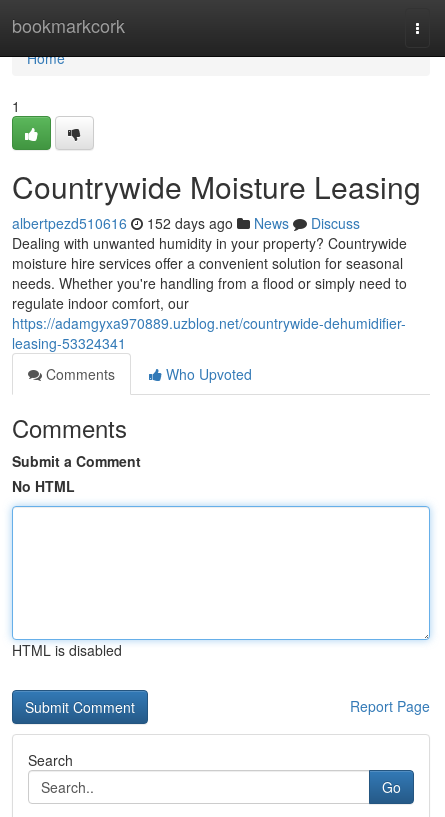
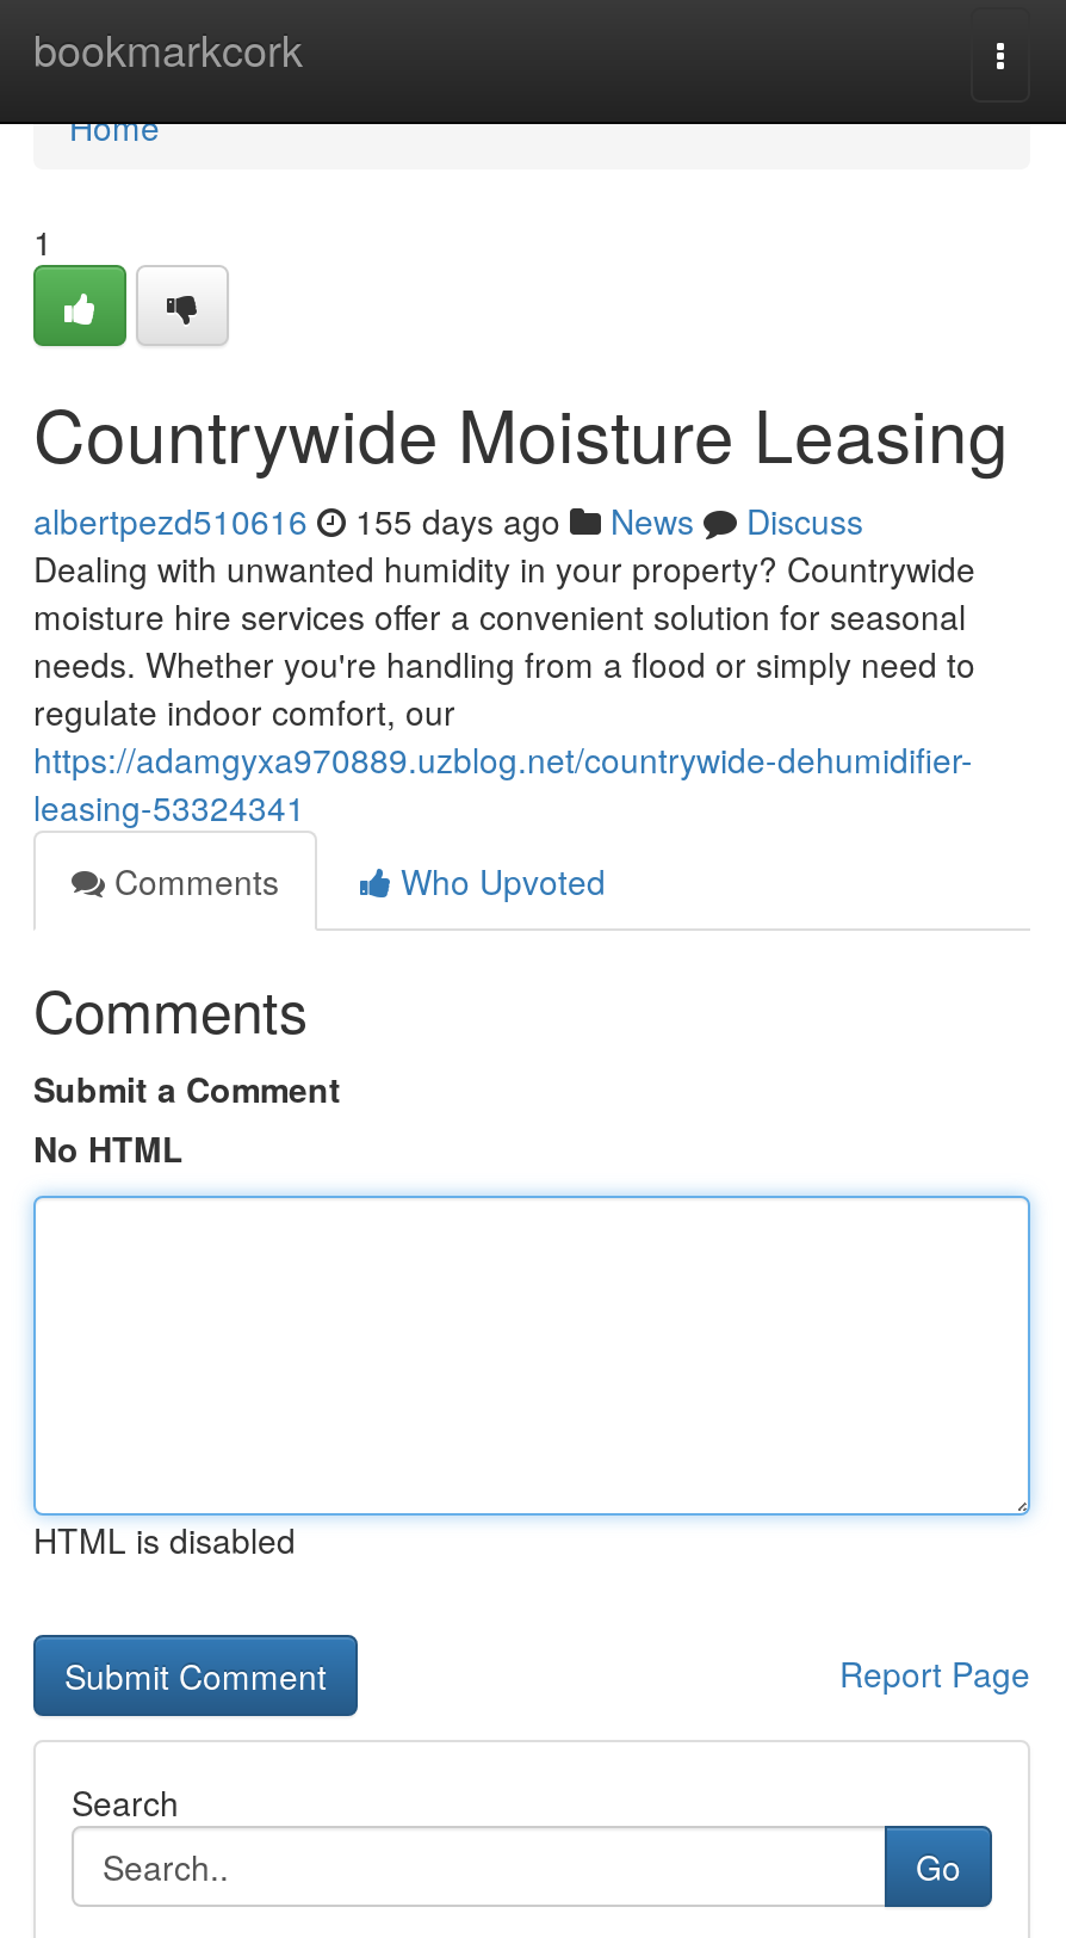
- albertpezd510616 152 days ago News Discuss
+ albertpezd510616 155 days ago News Discuss
